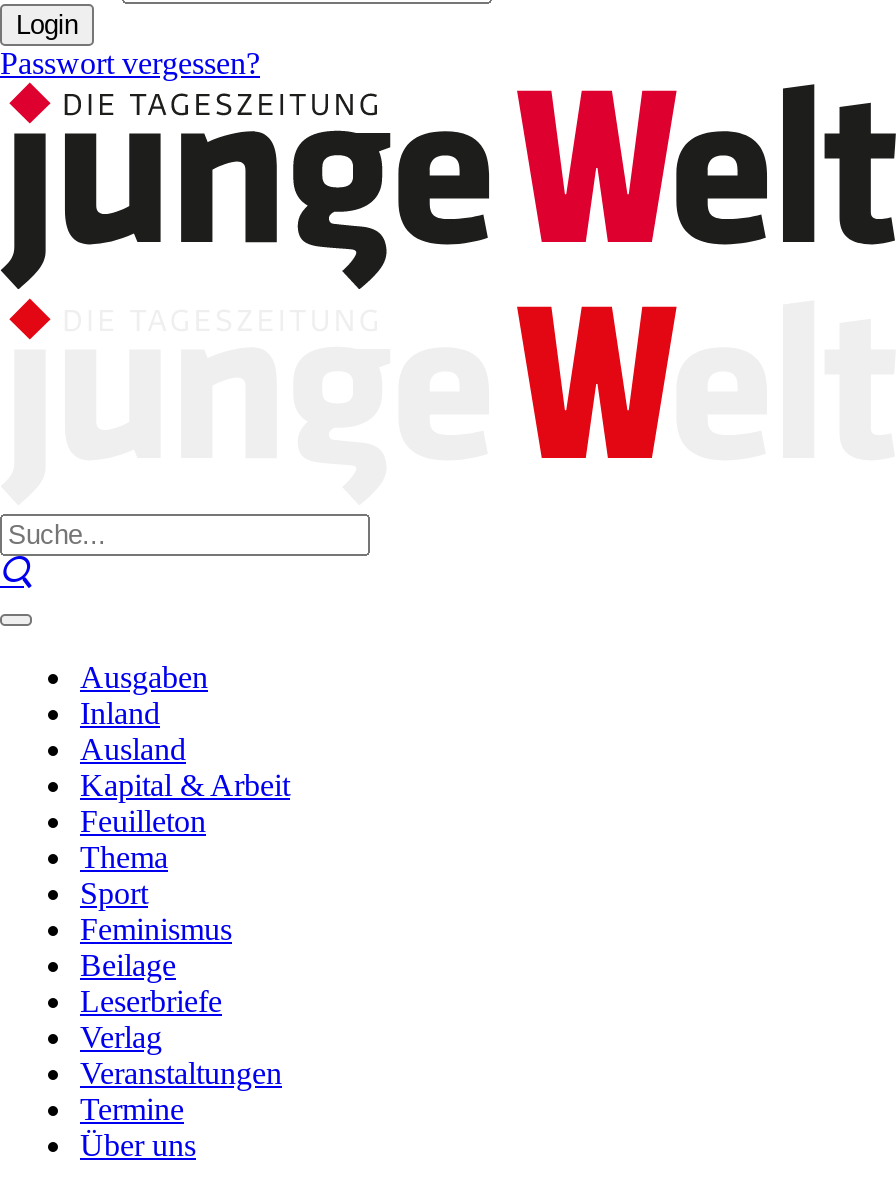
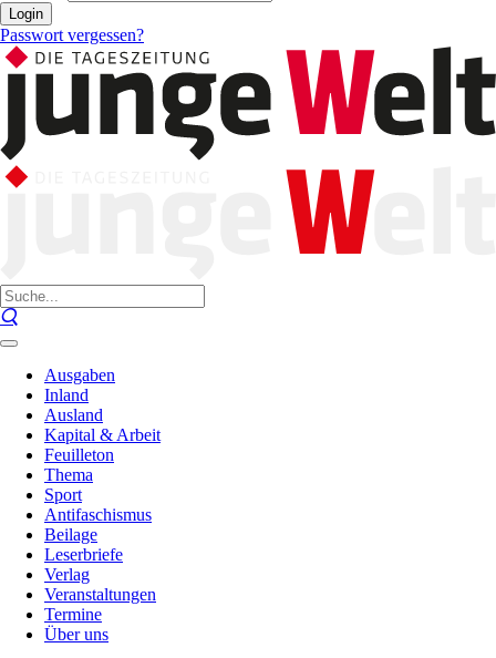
- Feminismus
+ Antifaschismus
